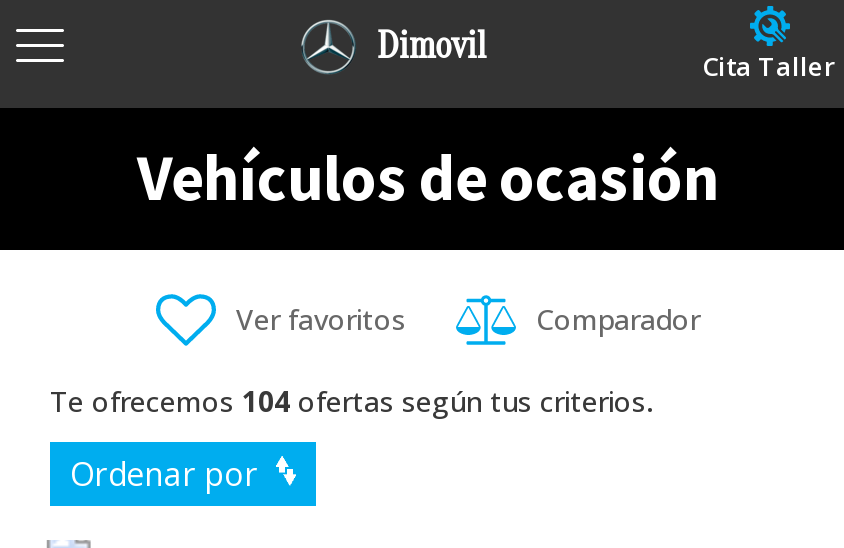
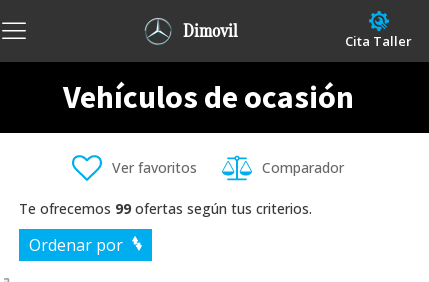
- Te ofrecemos 104 ofertas según tus criterios.
+ Te ofrecemos 99 ofertas según tus criterios.
